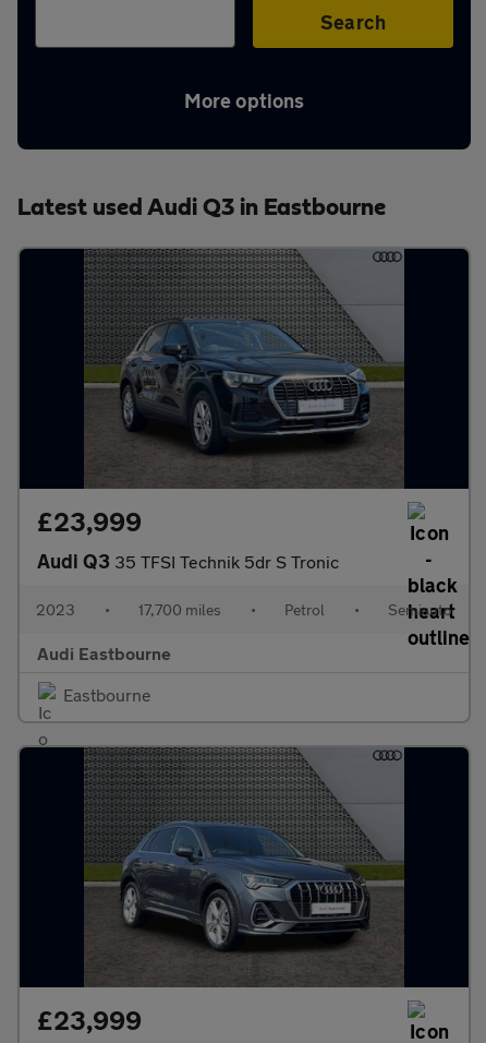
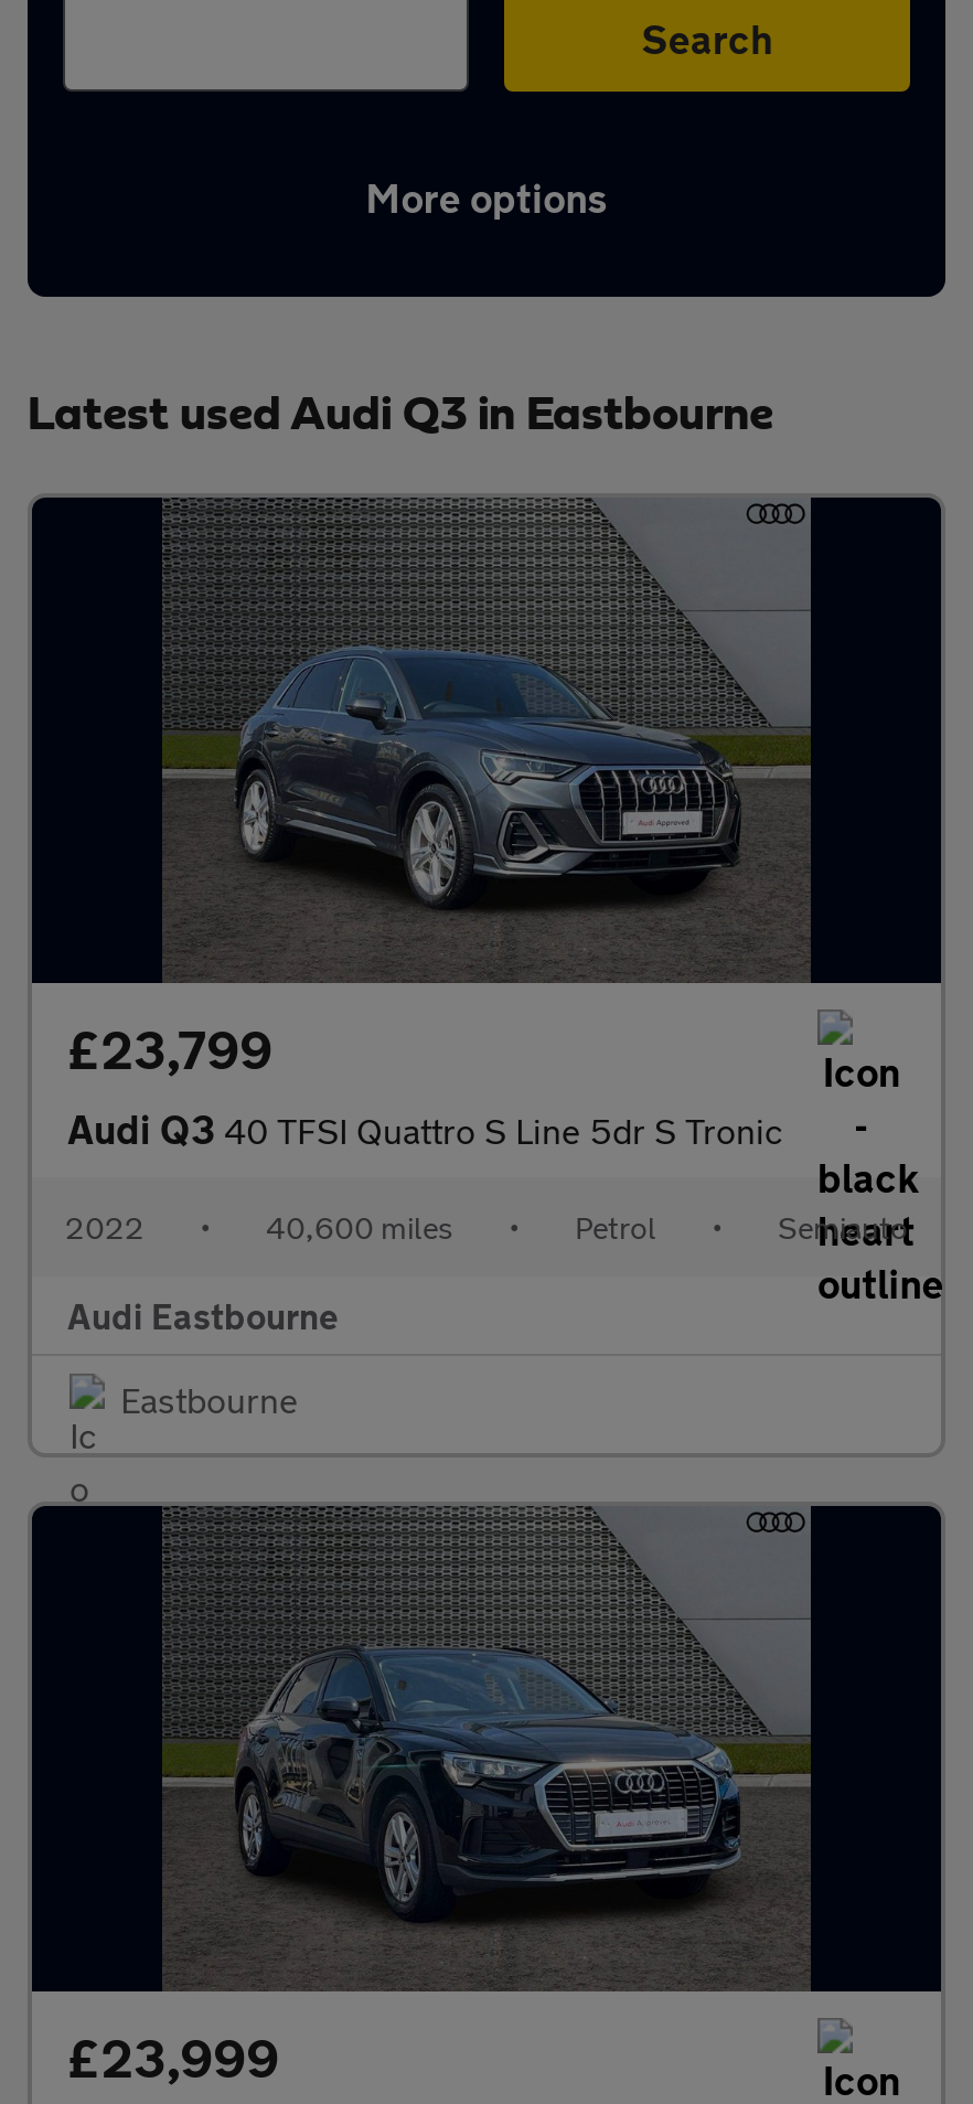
moved down: [image]

- £23,999
- Audi Q3 35 TFSI Technik 5dr S Tronic
+ £23,799
+ Audi Q3 40 TFSI Quattro S Line 5dr S Tronic

- 2023
+ 2022

- 17,700 miles
+ 40,600 miles

moved up: [image]
